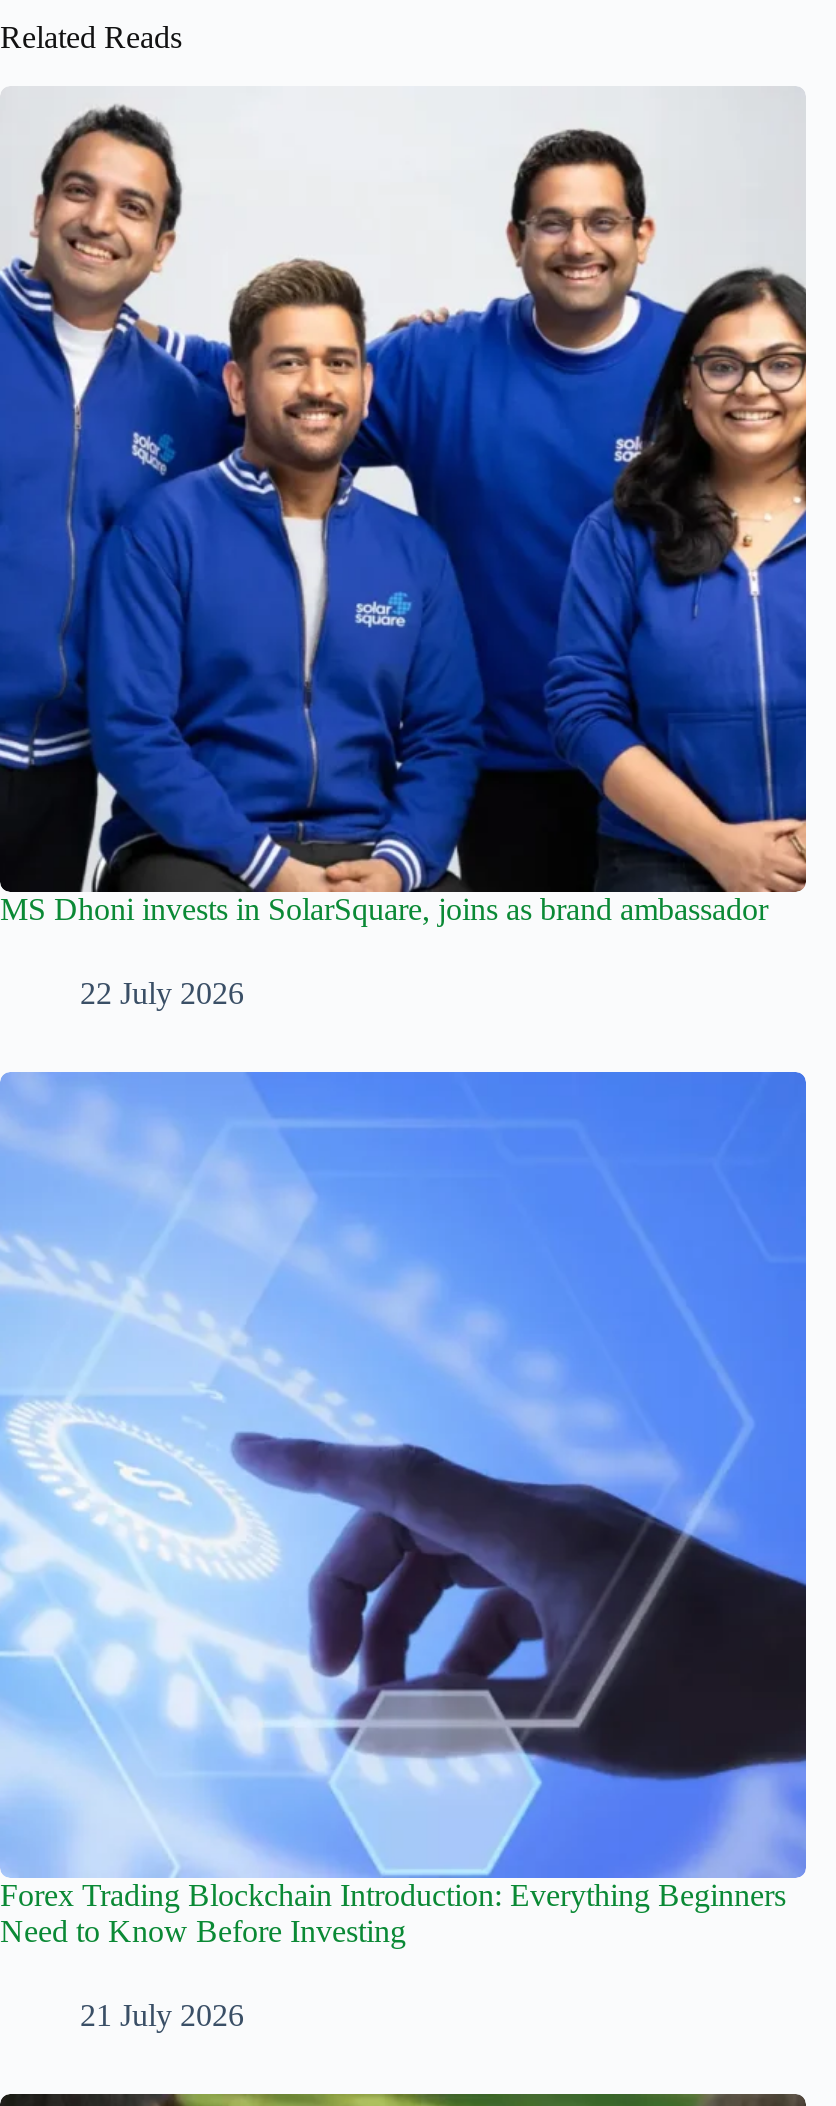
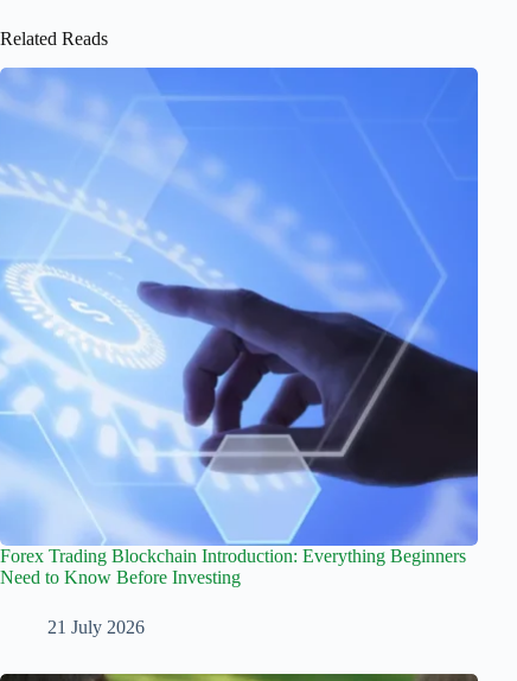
- [image]
- MS Dhoni invests in SolarSquare, joins as brand ambassador
- 22 July 2026
